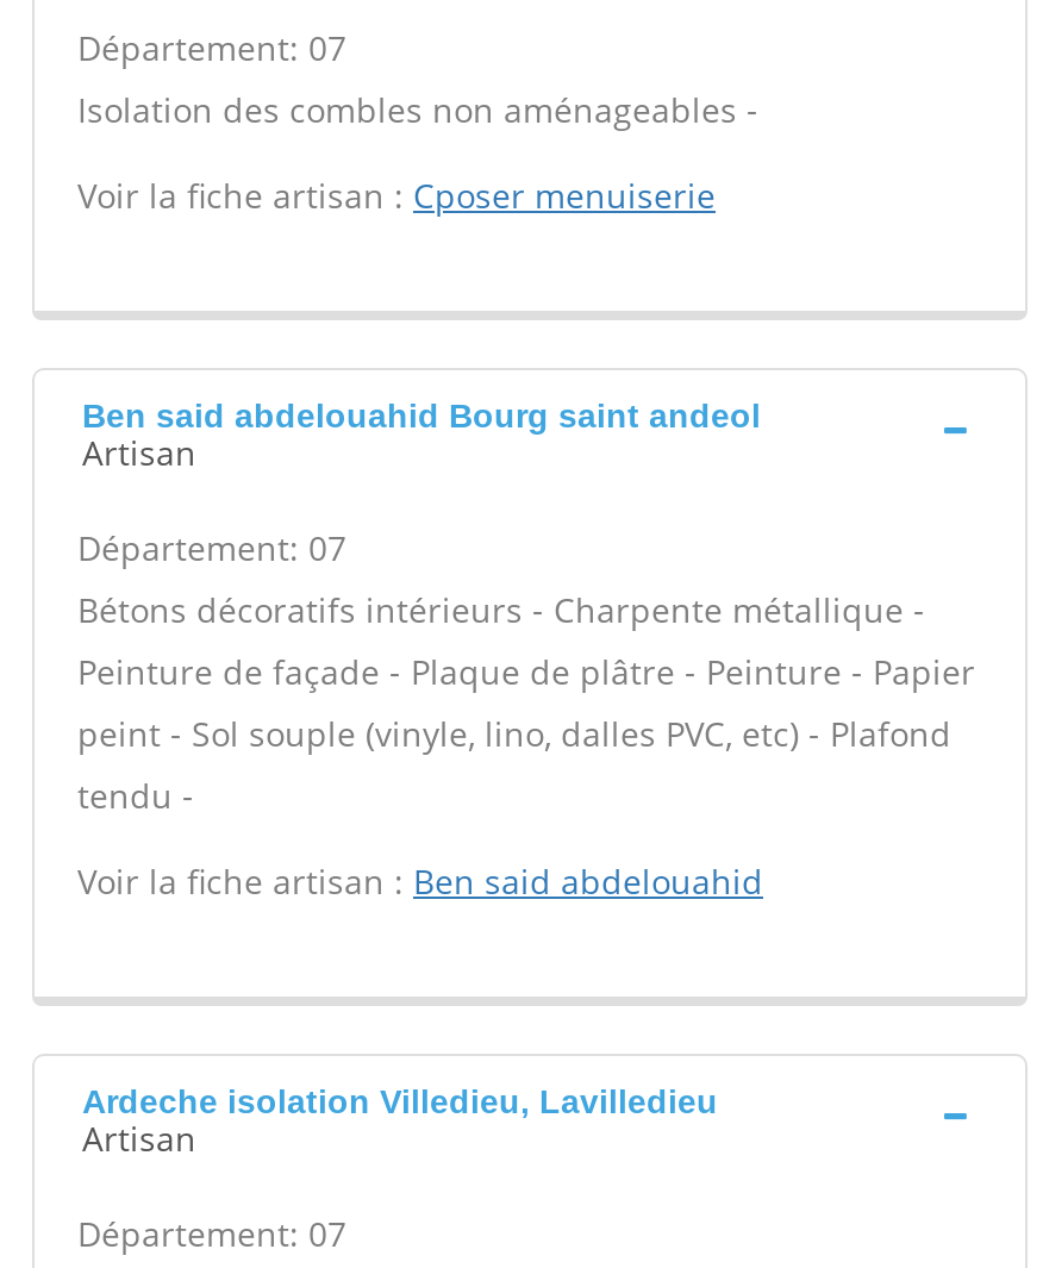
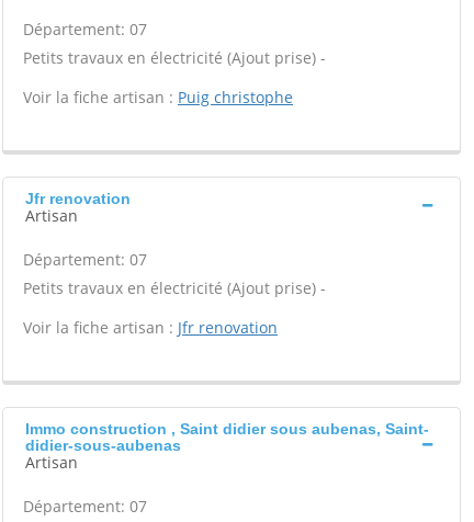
- Isolation des combles non aménageables -
+ Petits travaux en électricité (Ajout prise) -

- Voir la fiche artisan : Cposer menuiserie
+ Voir la fiche artisan : Puig christophe

- Ben said abdelouahid Bourg saint andeol
+ Jfr renovation

- Bétons décoratifs intérieurs - Charpente métallique -
- Peinture de façade - Plaque de plâtre - Peinture - Papier
- peint - Sol souple (vinyle, lino, dalles PVC, etc) - Plafond
- tendu -
+ Petits travaux en électricité (Ajout prise) -

- Voir la fiche artisan : Ben said abdelouahid
+ Voir la fiche artisan : Jfr renovation

- Ardeche isolation Villedieu, Lavilledieu
+ Immo construction , Saint didier sous aubenas, Saint-
+ didier-sous-aubenas
